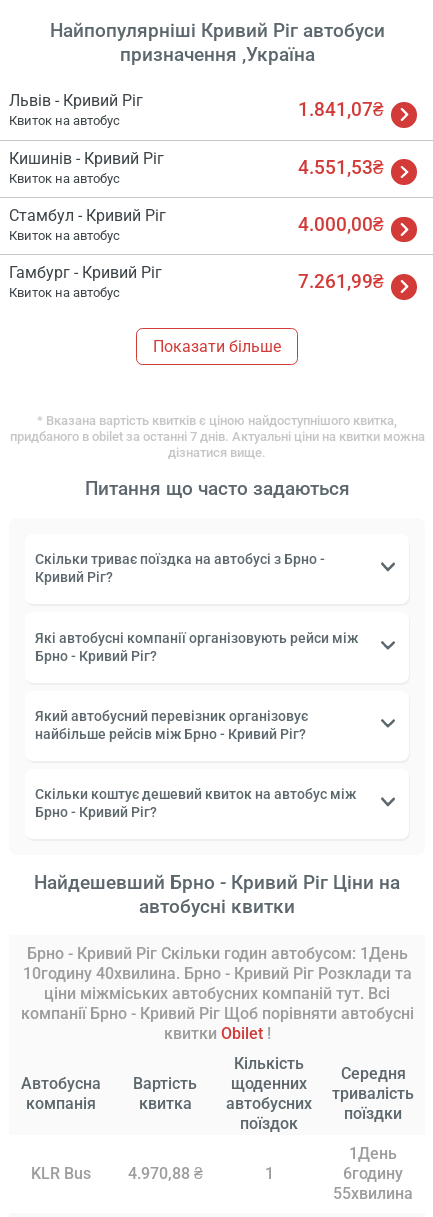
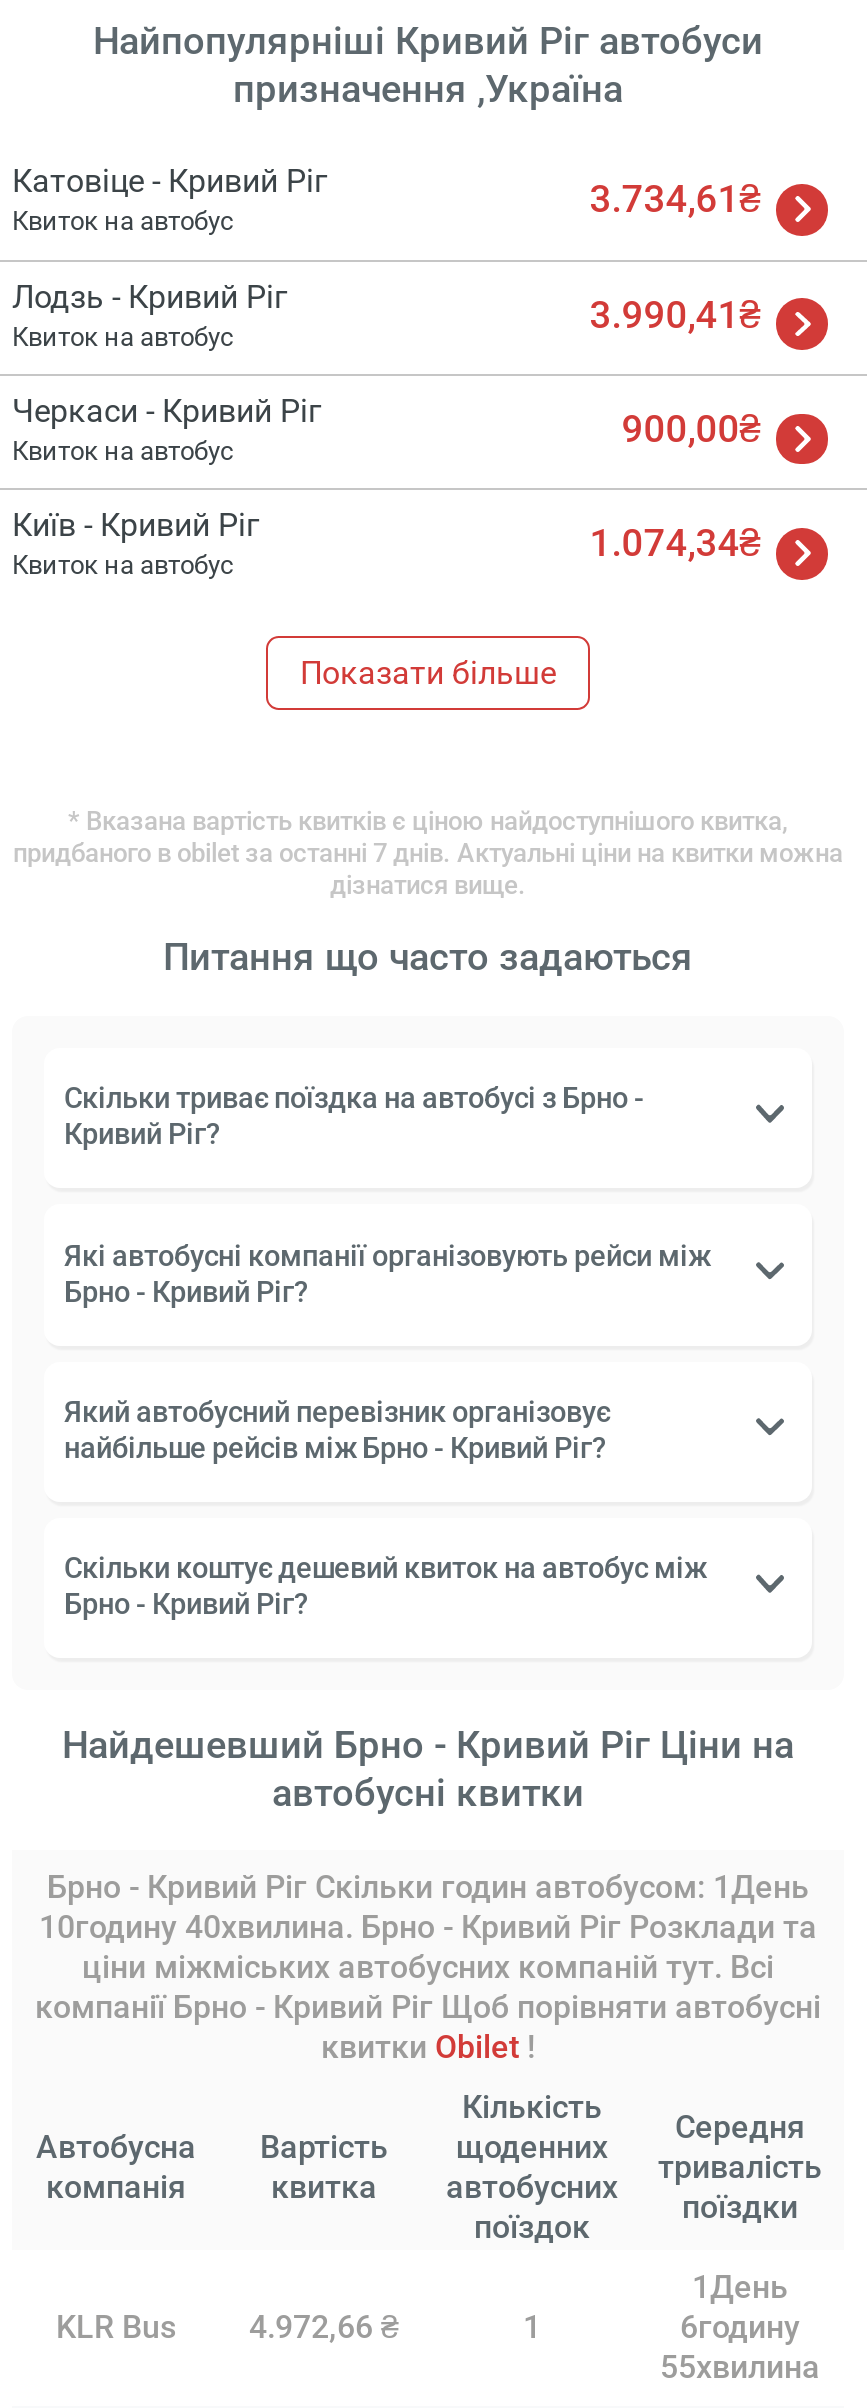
- Львів - Кривий Ріг
+ Катовіце - Кривий Ріг

- 1.841,07₴
+ 3.734,61₴

- Кишинів - Кривий Ріг
+ Лодзь - Кривий Ріг

- 4.551,53₴
+ 3.990,41₴

- Стамбул - Кривий Ріг
+ Черкаси - Кривий Ріг

- 4.000,00₴
+ 900,00₴

- Гамбург - Кривий Ріг
+ Київ - Кривий Ріг

- 7.261,99₴
+ 1.074,34₴

- KLR Bus 4.970,88 ₴
+ KLR Bus 4.972,66 ₴
